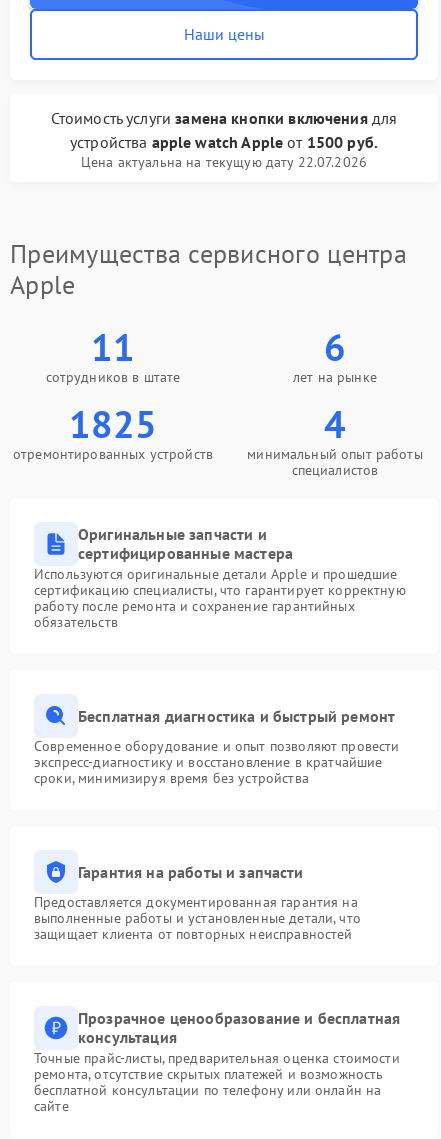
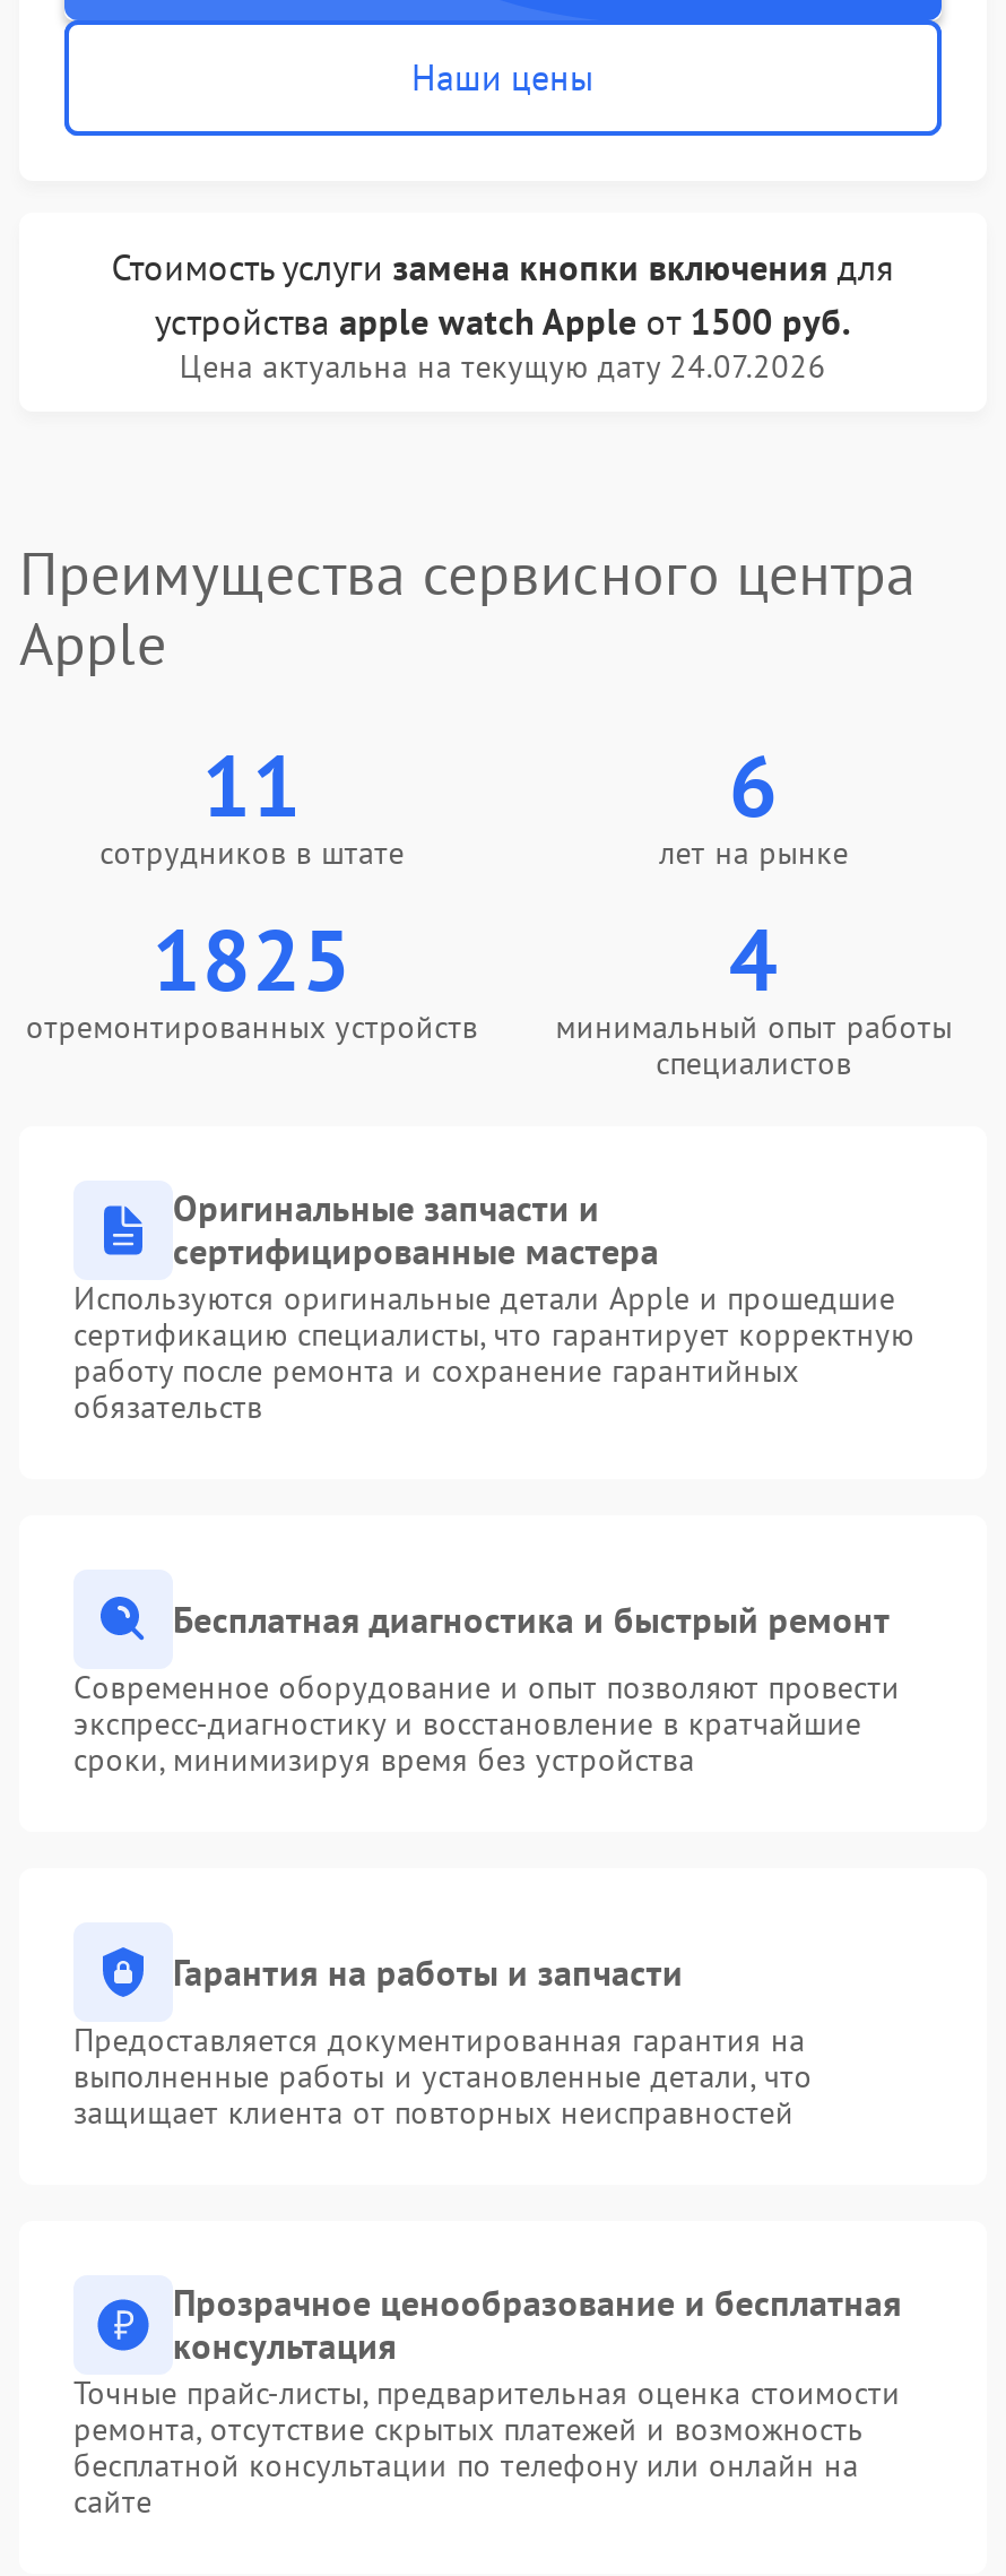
- Цена актуальна на текущую дату 22.07.2026
+ Цена актуальна на текущую дату 24.07.2026
